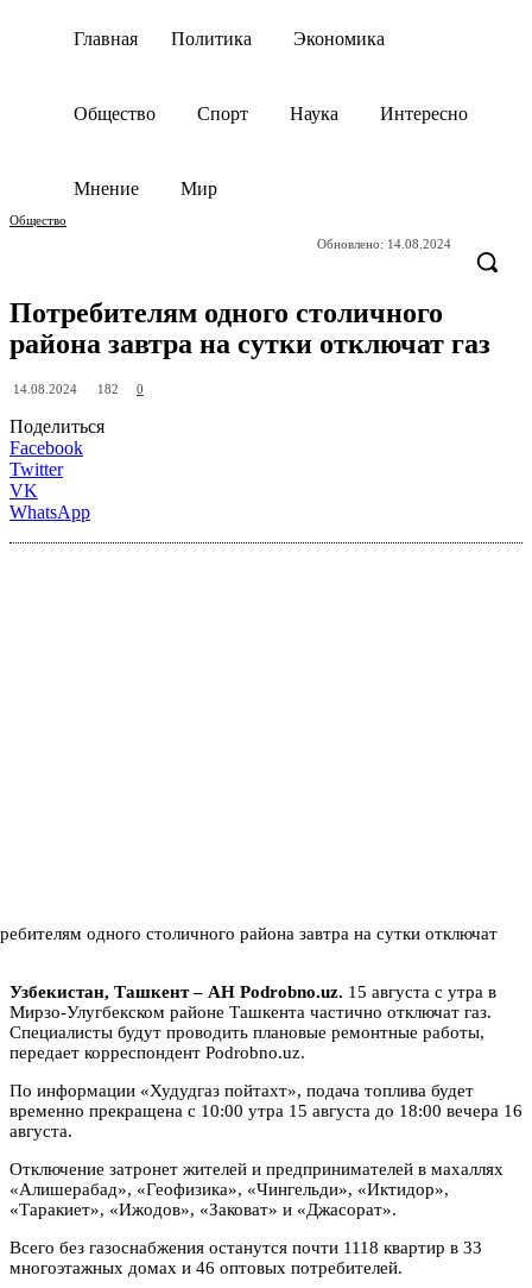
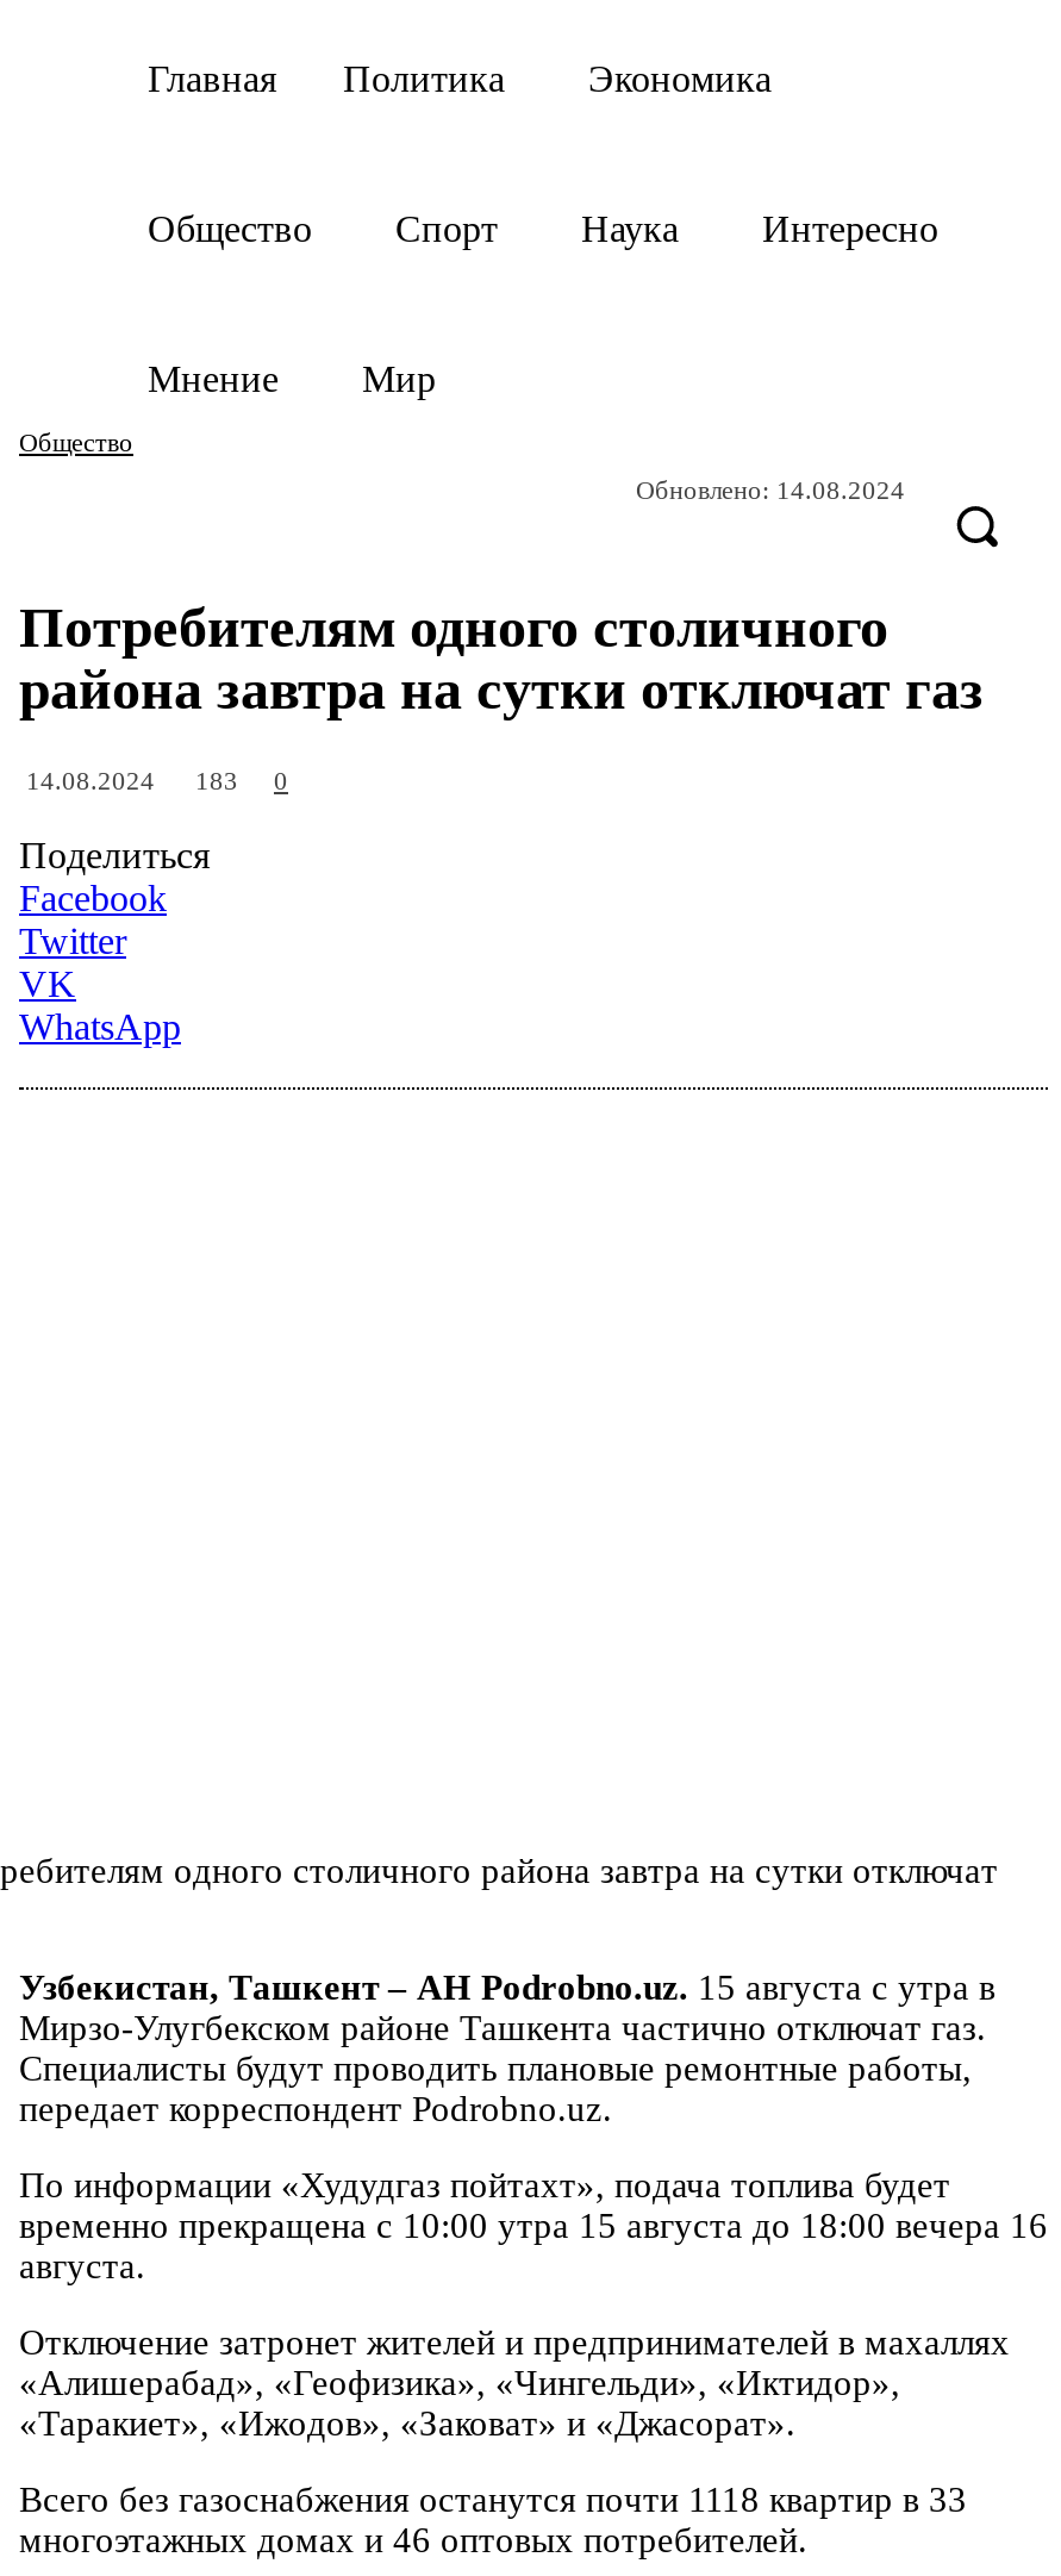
- 14.08.2024 182 0
+ 14.08.2024 183 0
